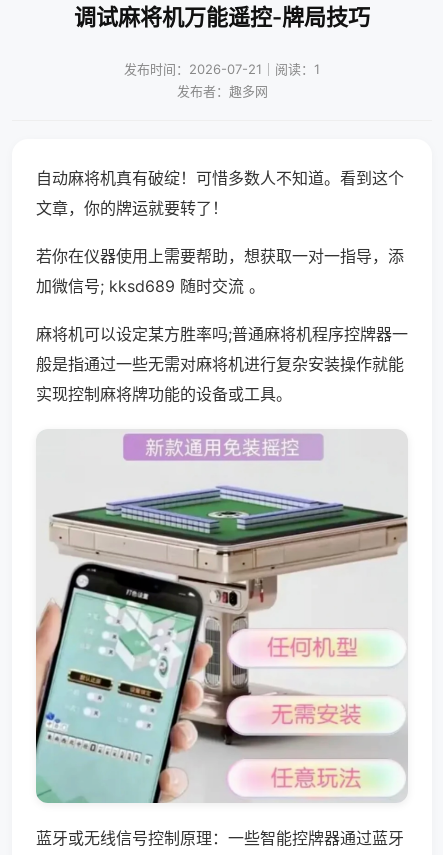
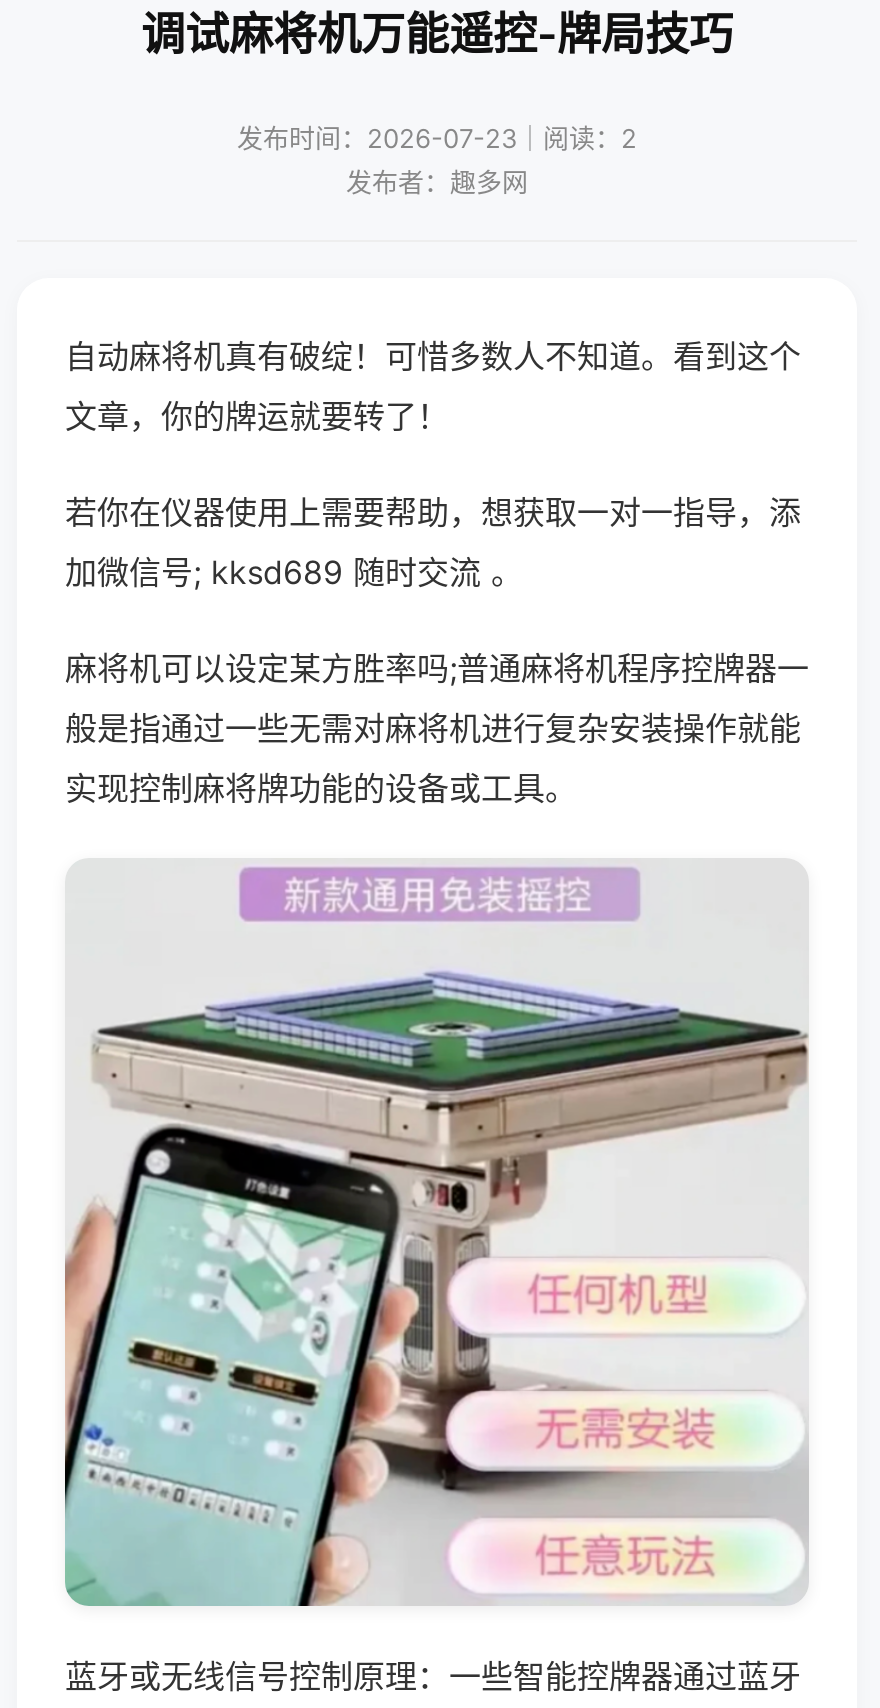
- 发布时间：2026-07-21｜阅读：1
+ 发布时间：2026-07-23｜阅读：2
